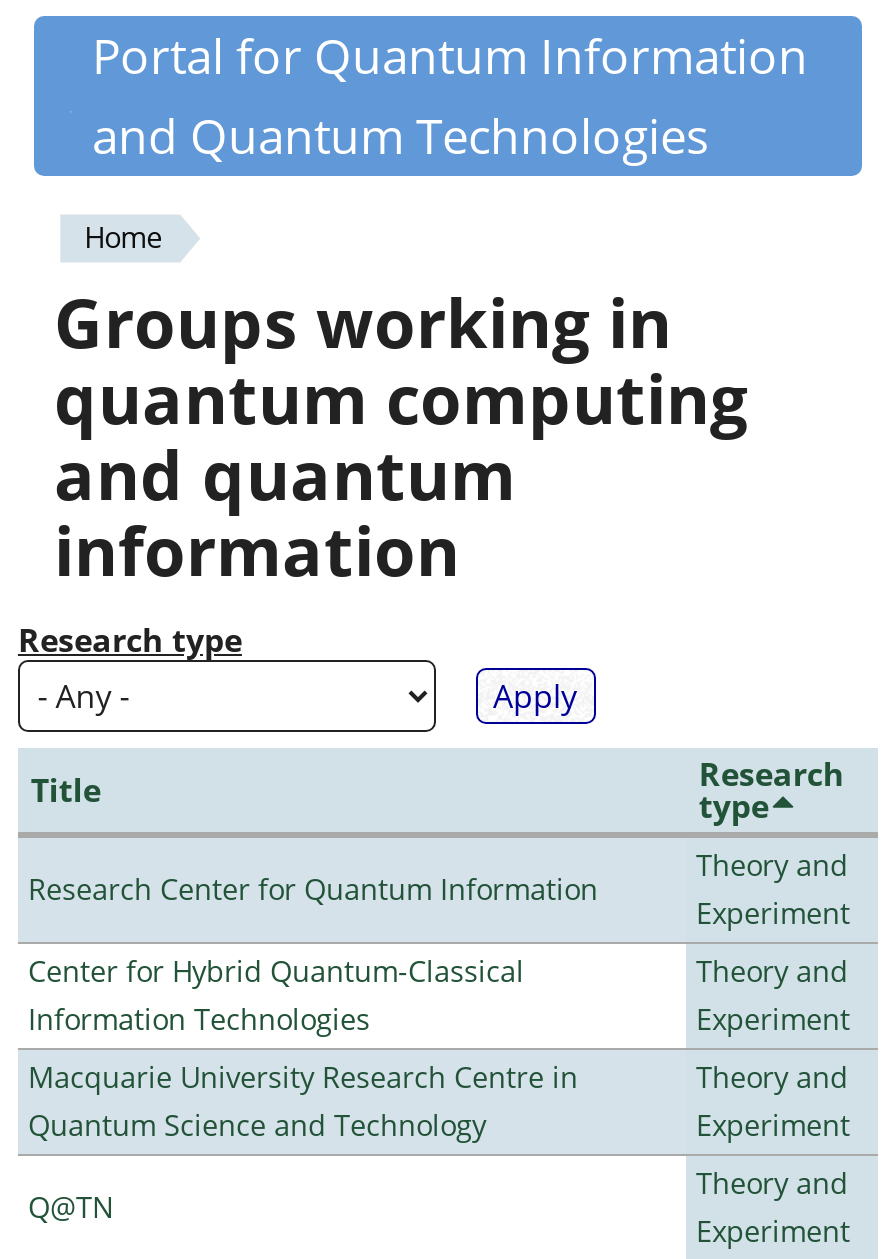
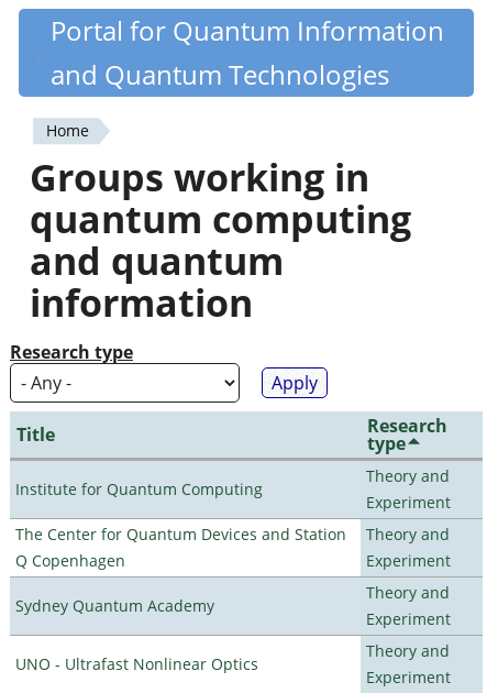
- Research Center for Quantum Information
+ Institute for Quantum Computing

- Center for Hybrid Quantum-Classical
- Information Technologies
+ The Center for Quantum Devices and Station
+ Q Copenhagen

- Macquarie University Research Centre in
- Quantum Science and Technology
+ Sydney Quantum Academy

- Q@TN
+ UNO - Ultrafast Nonlinear Optics
